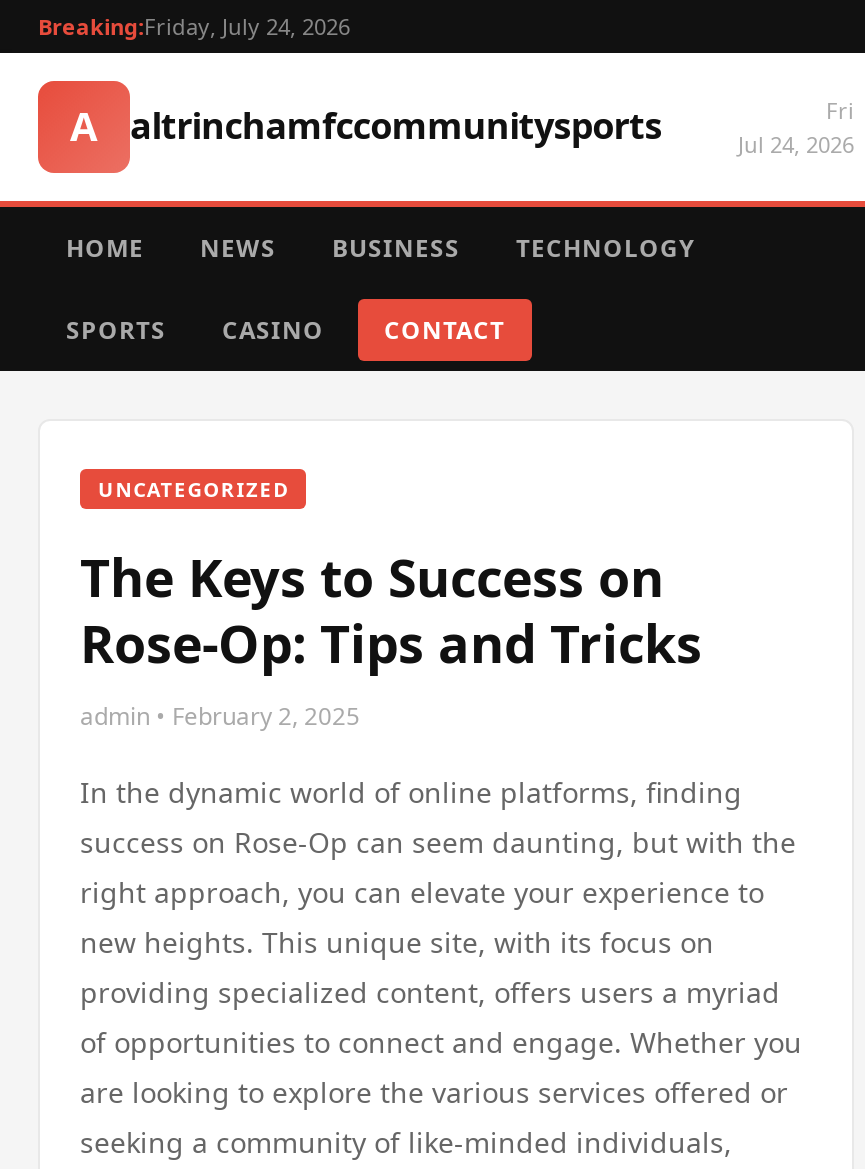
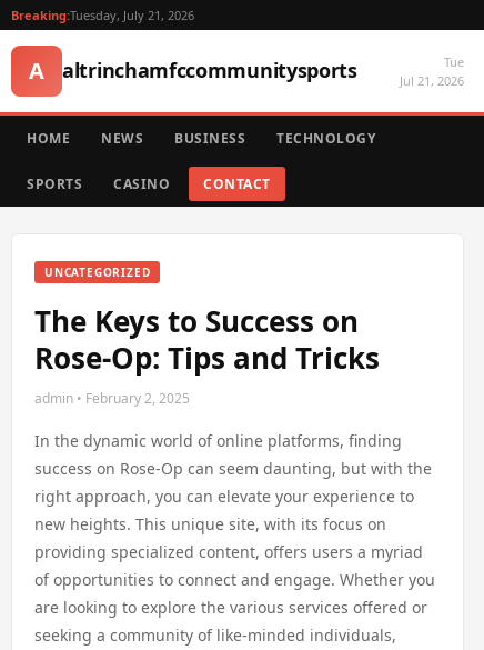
- Breaking:Friday, July 24, 2026
+ Breaking:Tuesday, July 21, 2026

- Fri
- Jul 24, 2026
+ Tue
+ Jul 21, 2026
